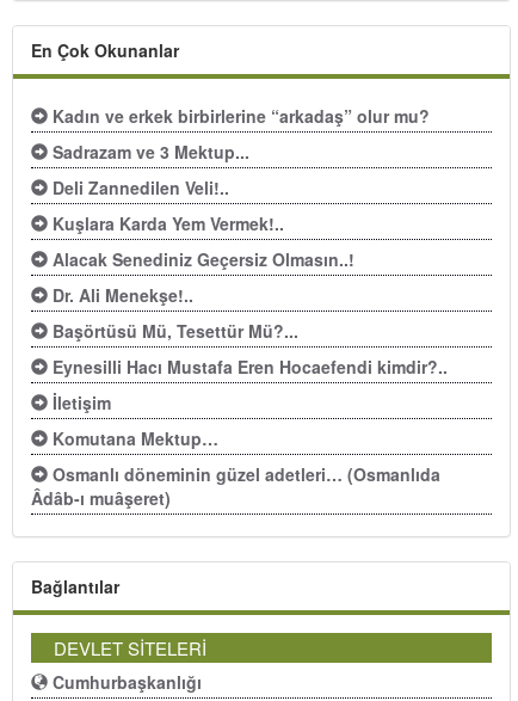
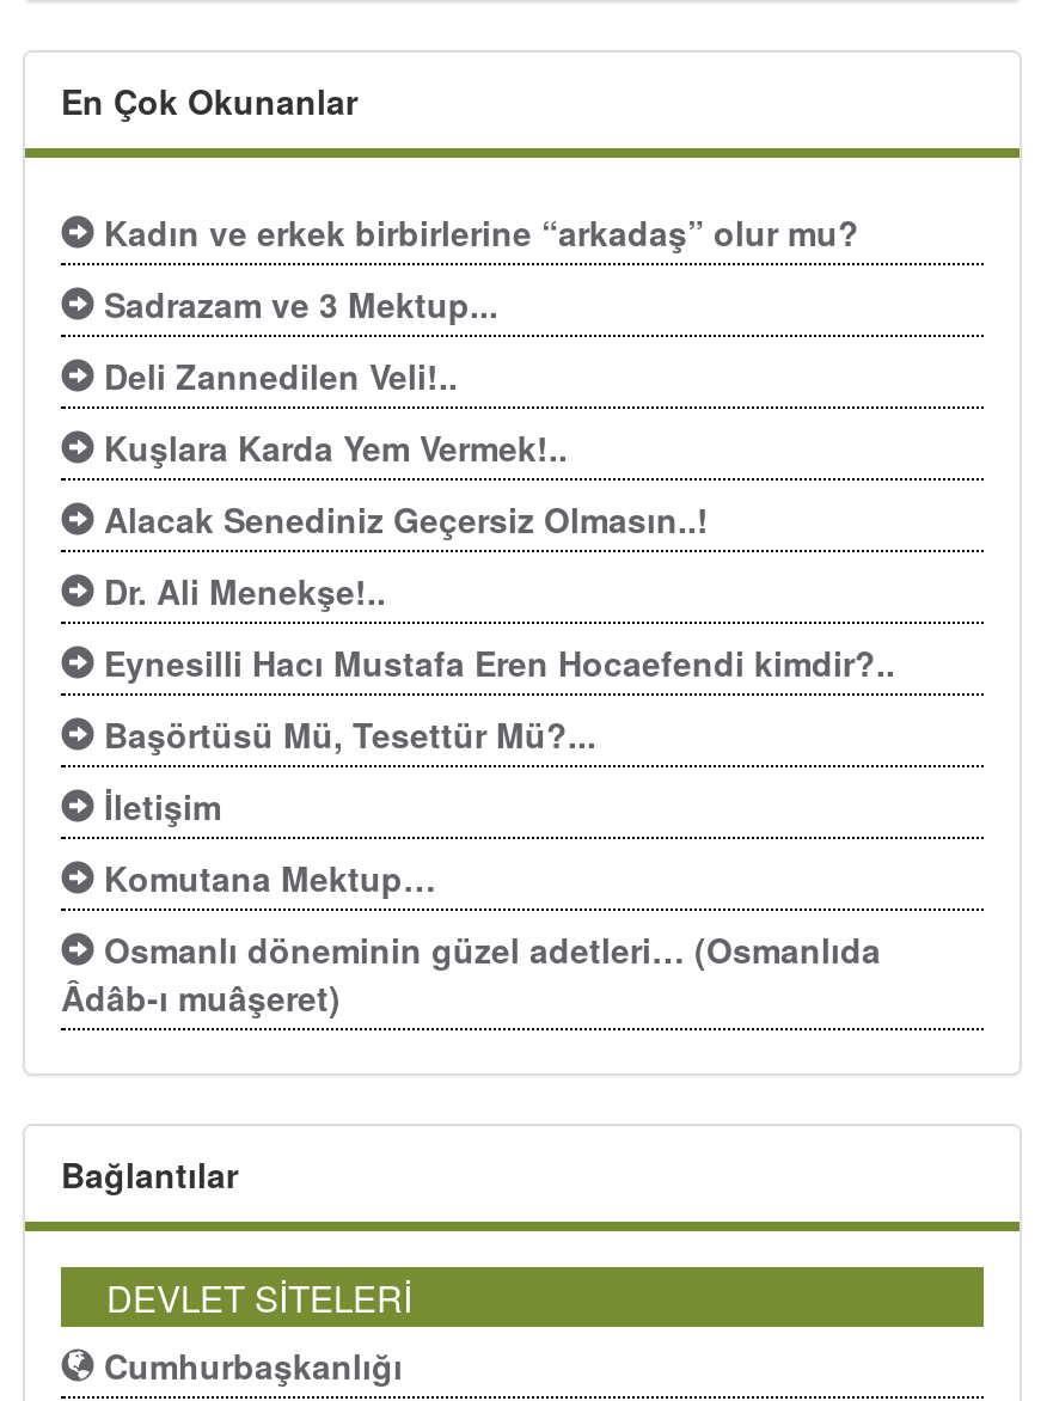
moved down: Başörtüsü Mü, Tesettür Mü?...

moved up: Eynesilli Hacı Mustafa Eren Hocaefendi kimdir?..
